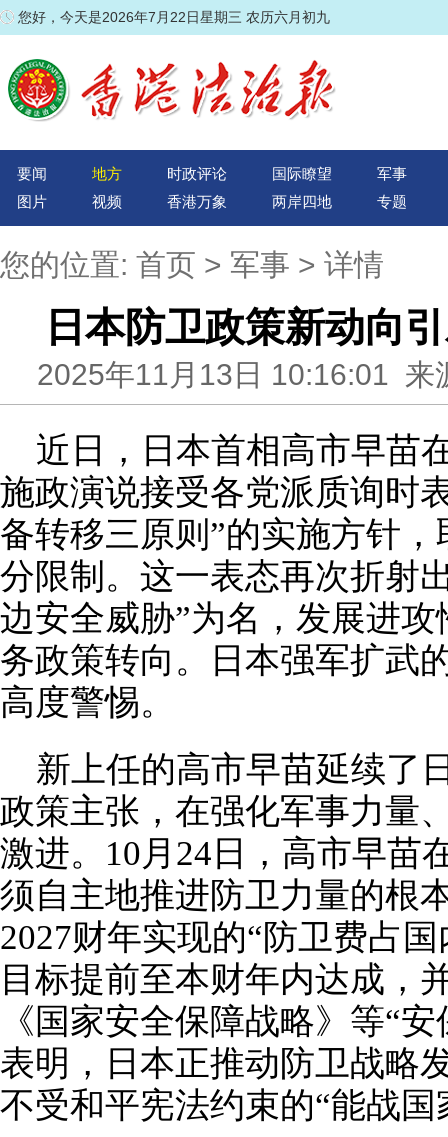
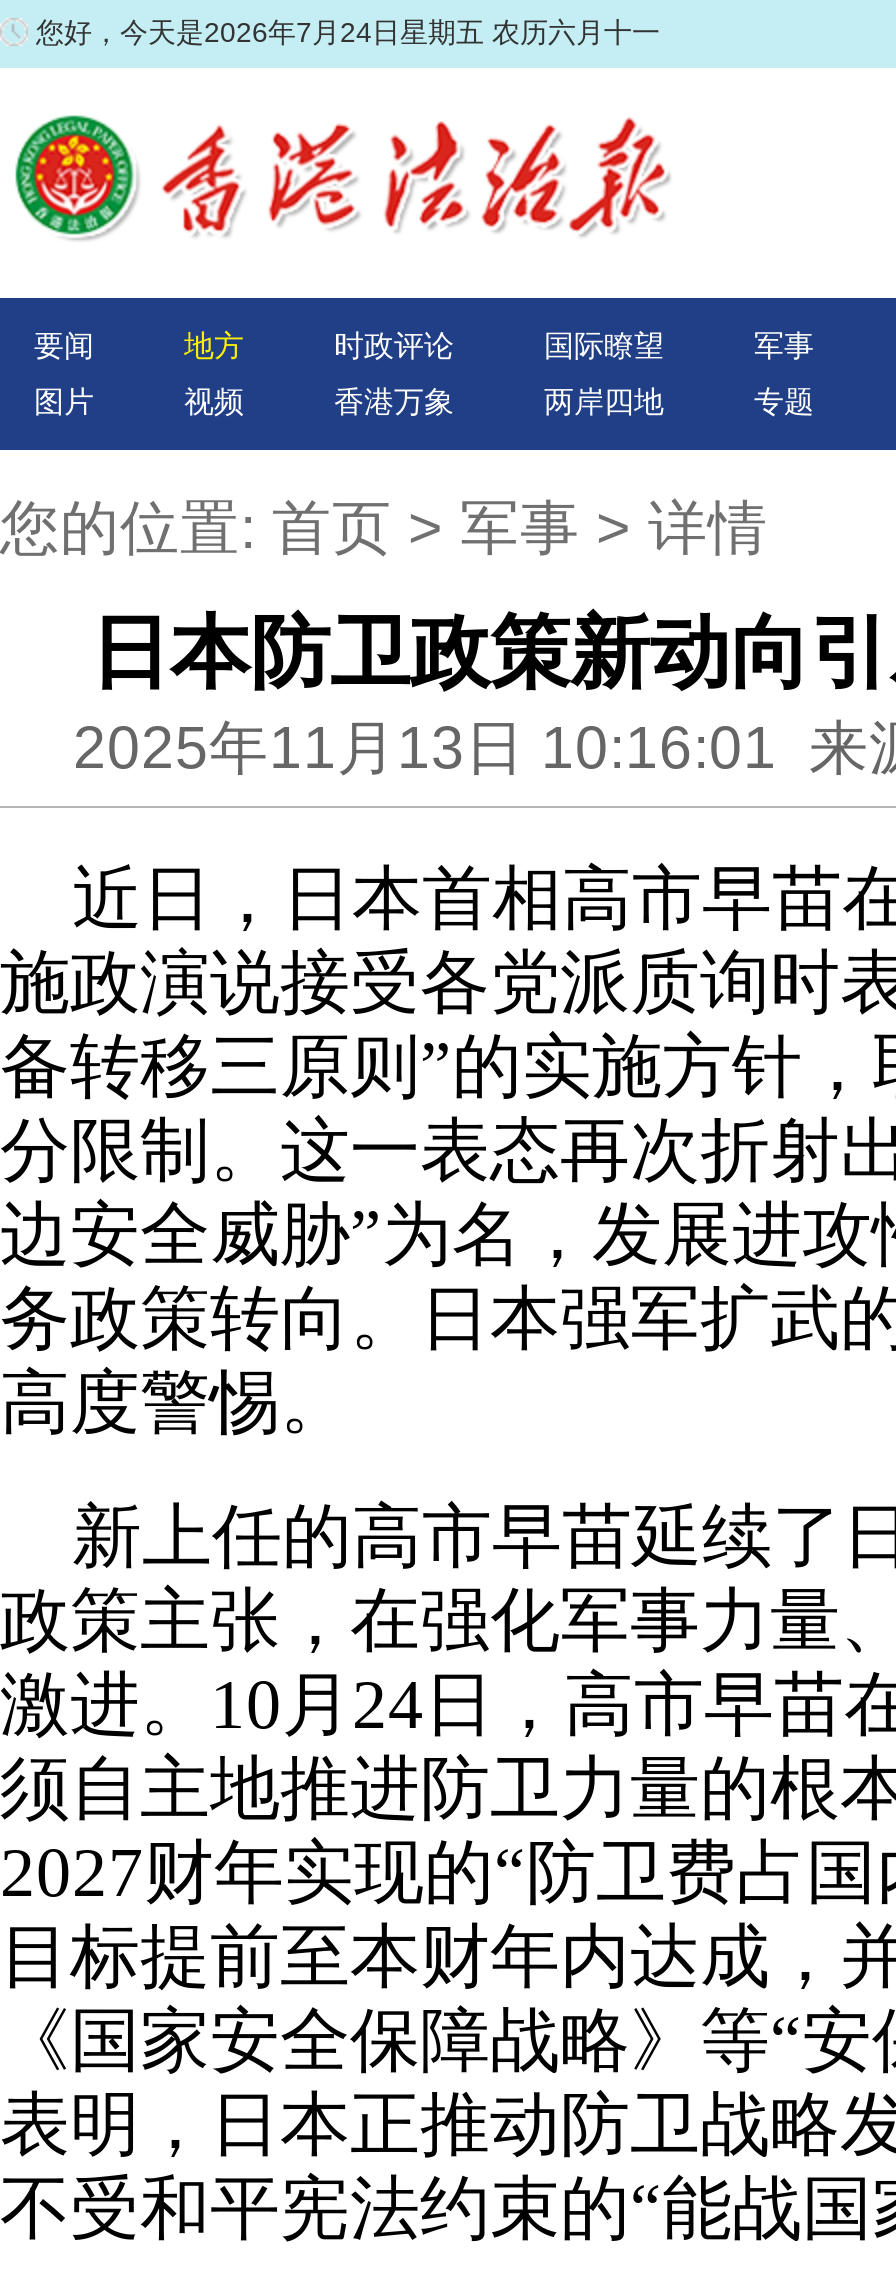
- 您好，今天是2026年7月22日星期三 农历六月初九
+ 您好，今天是2026年7月24日星期五 农历六月十一
